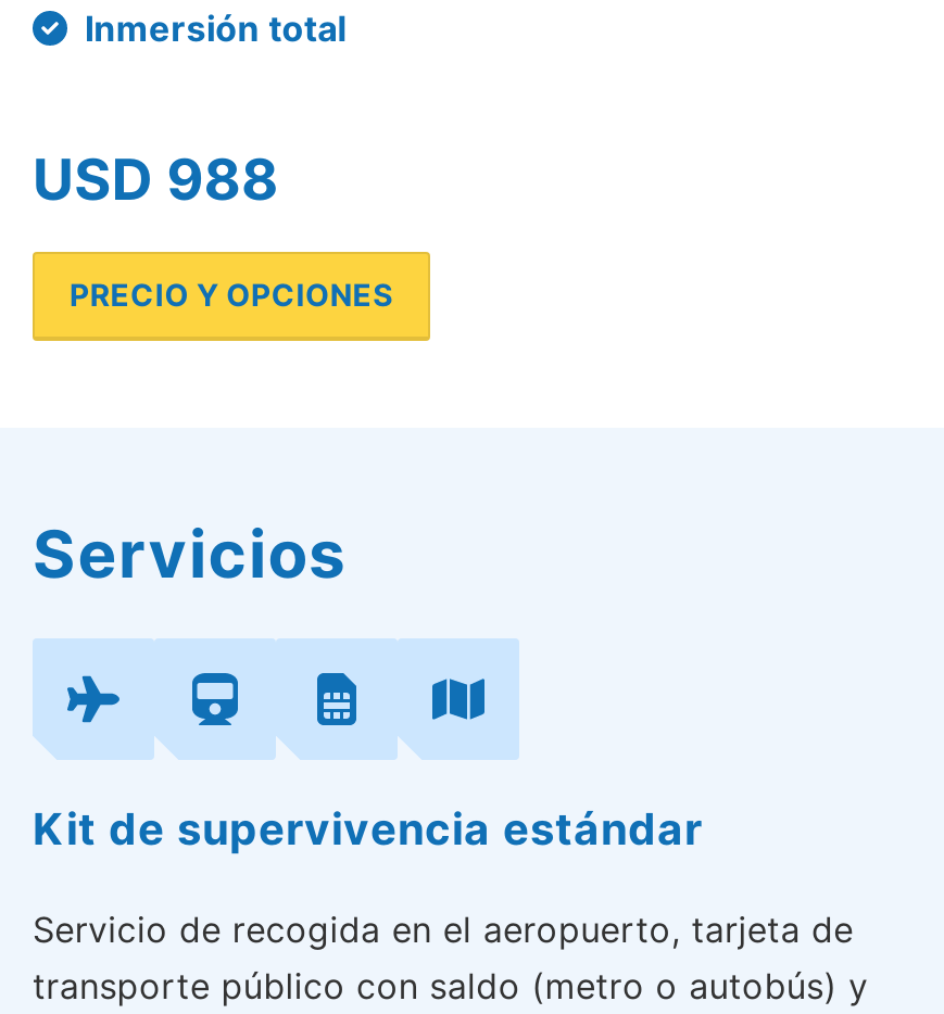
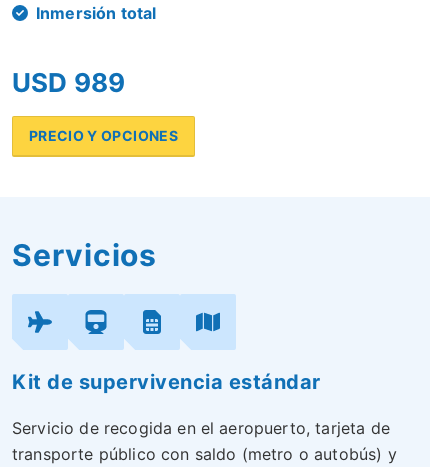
- USD 988
+ USD 989
